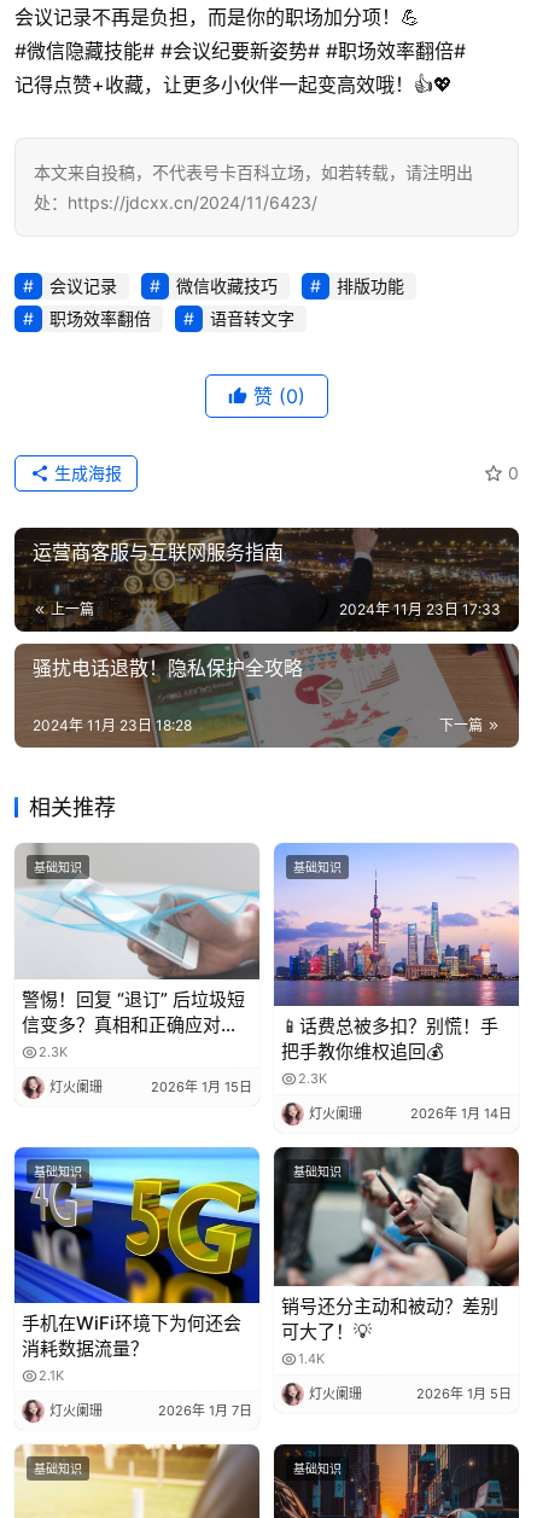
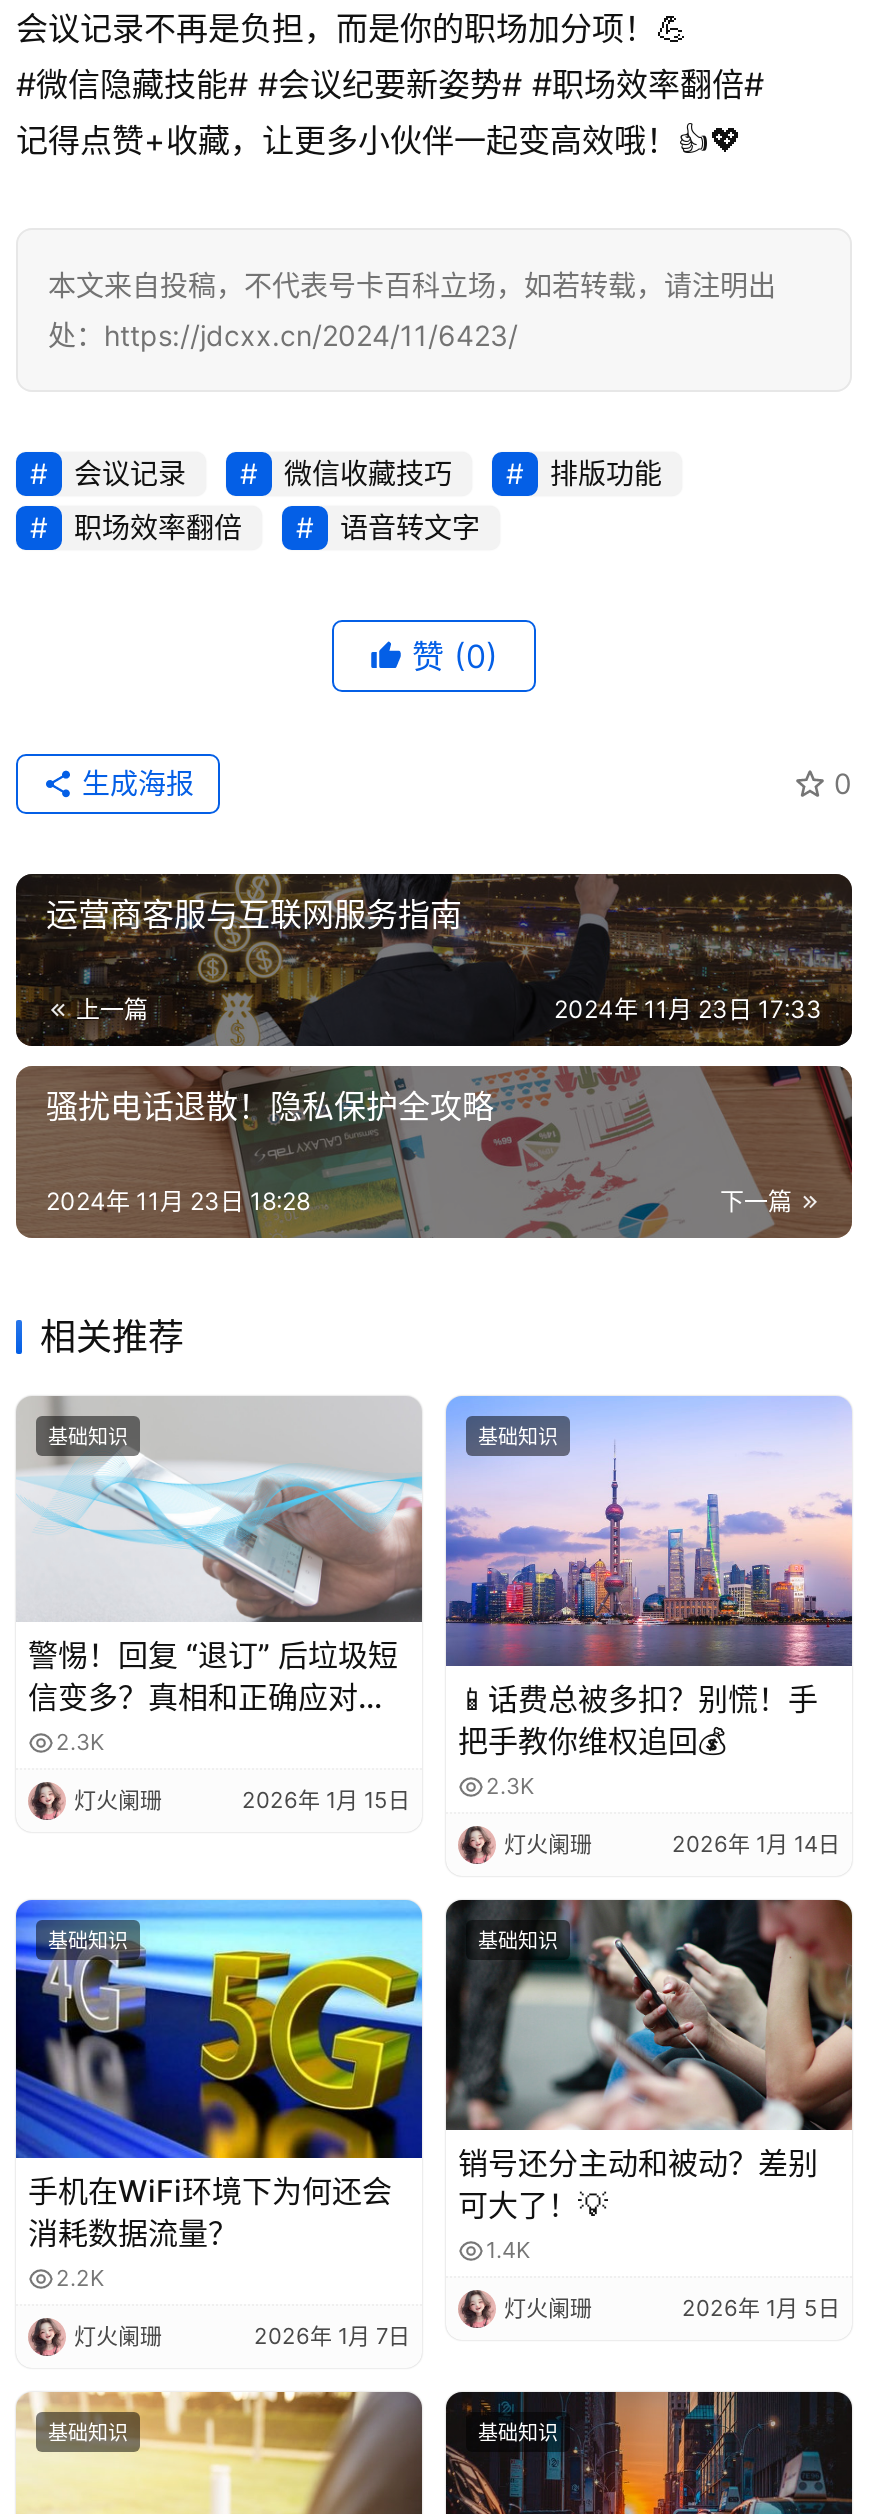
- 2.1K
+ 2.2K
